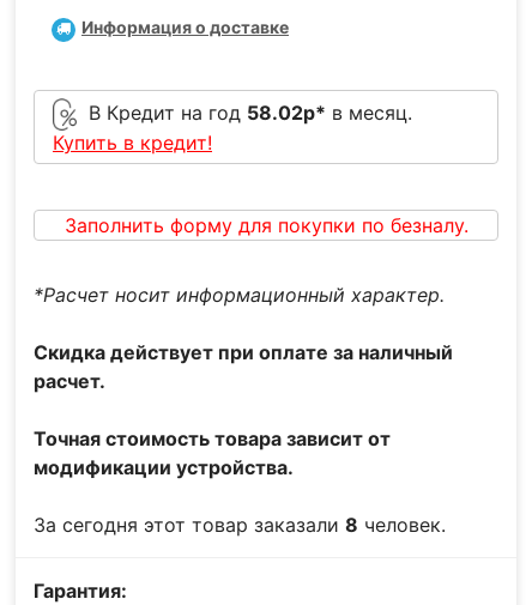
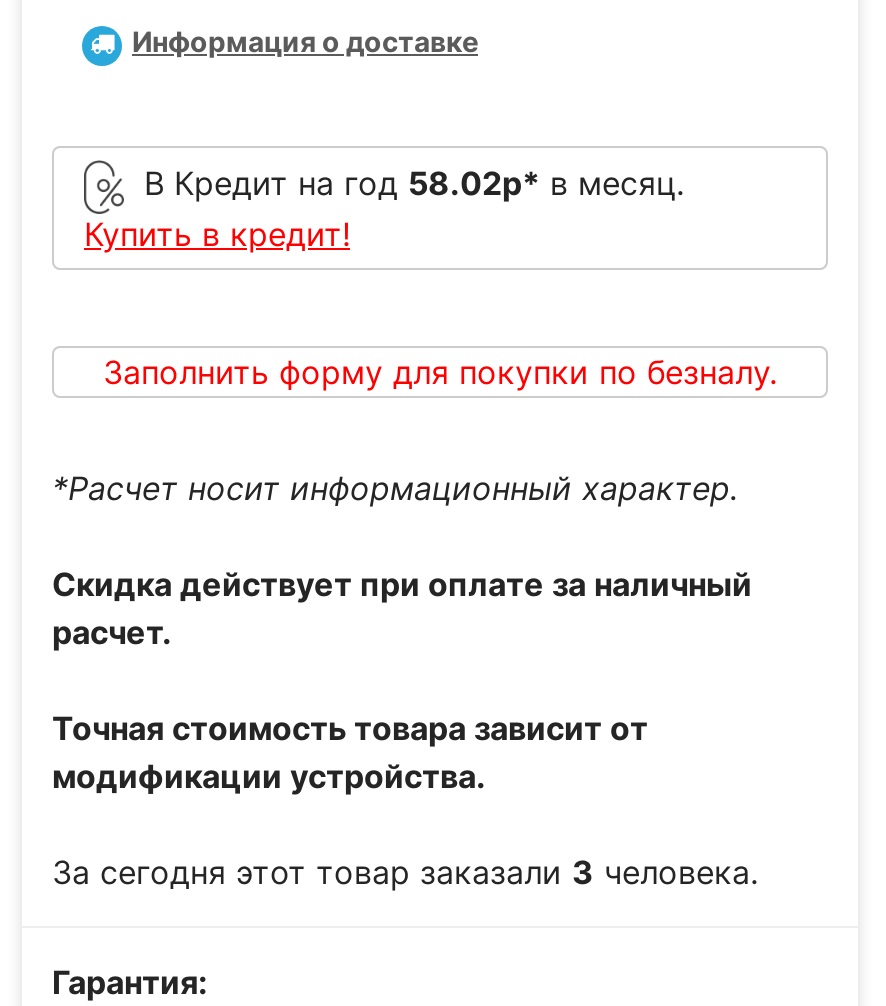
- За сегодня этот товар заказали 8 человек.
+ За сегодня этот товар заказали 3 человека.
